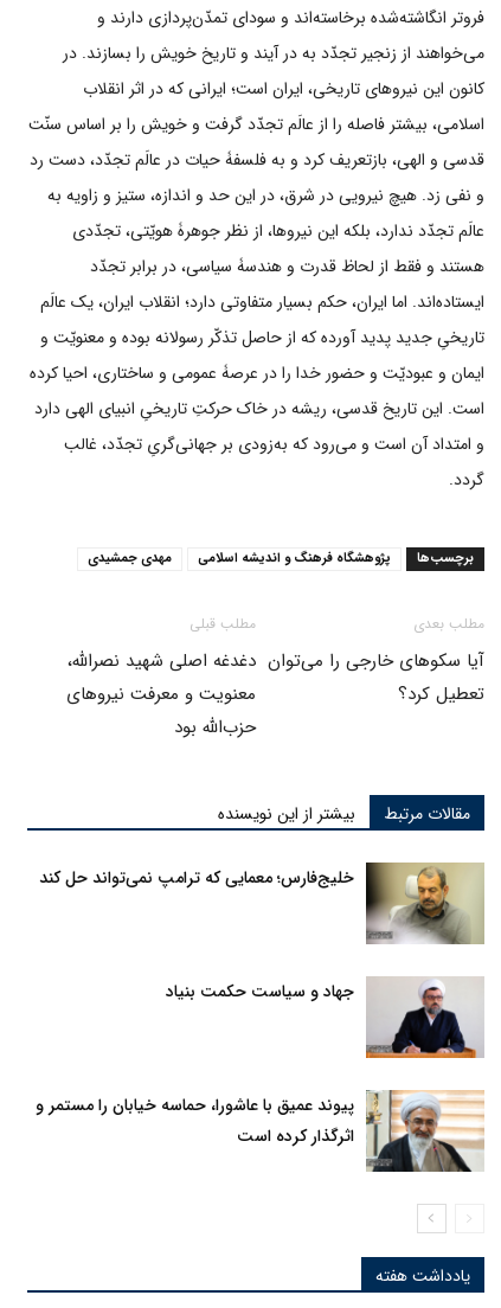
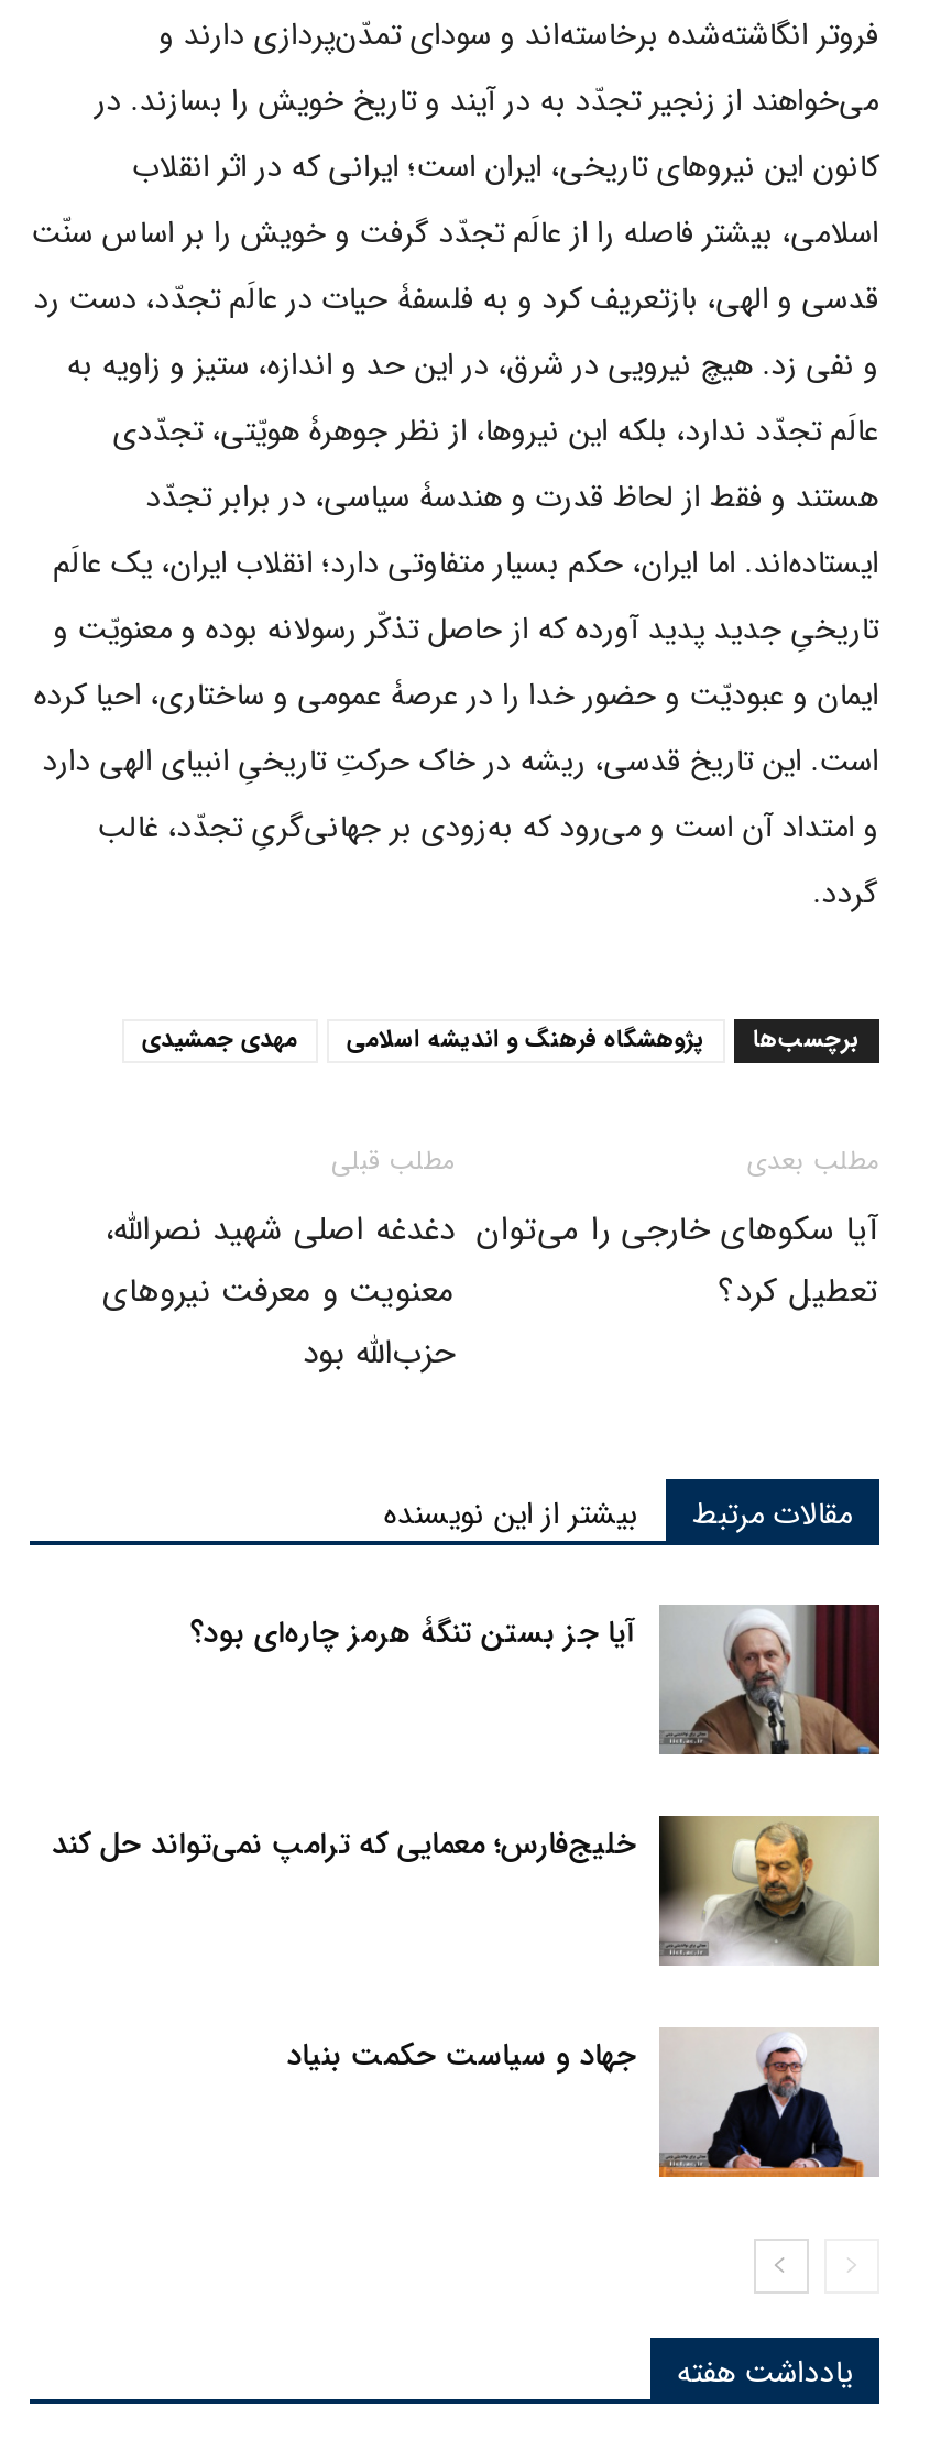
+ [image]
+ آیا جز بستن تنگۀ هرمز چاره‌ای بود؟

moved down: [image] | خلیج‌فارس؛ معمایی که ترامپ نمی‌تواند حل کند | جهاد و سیاست حکمت بنیاد

moved down: [image]

- [image]
- پیوند عمیق با عاشورا، حماسه خیابان را مستمر و
- اثرگذار کرده است
